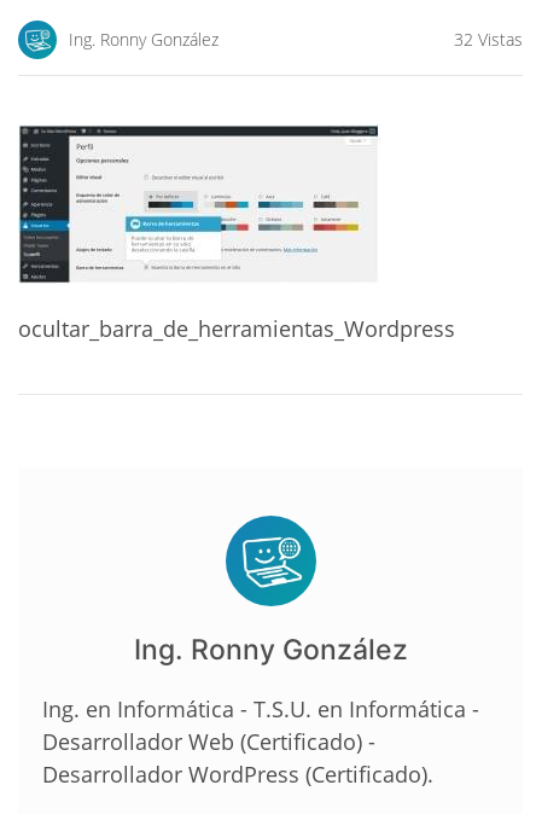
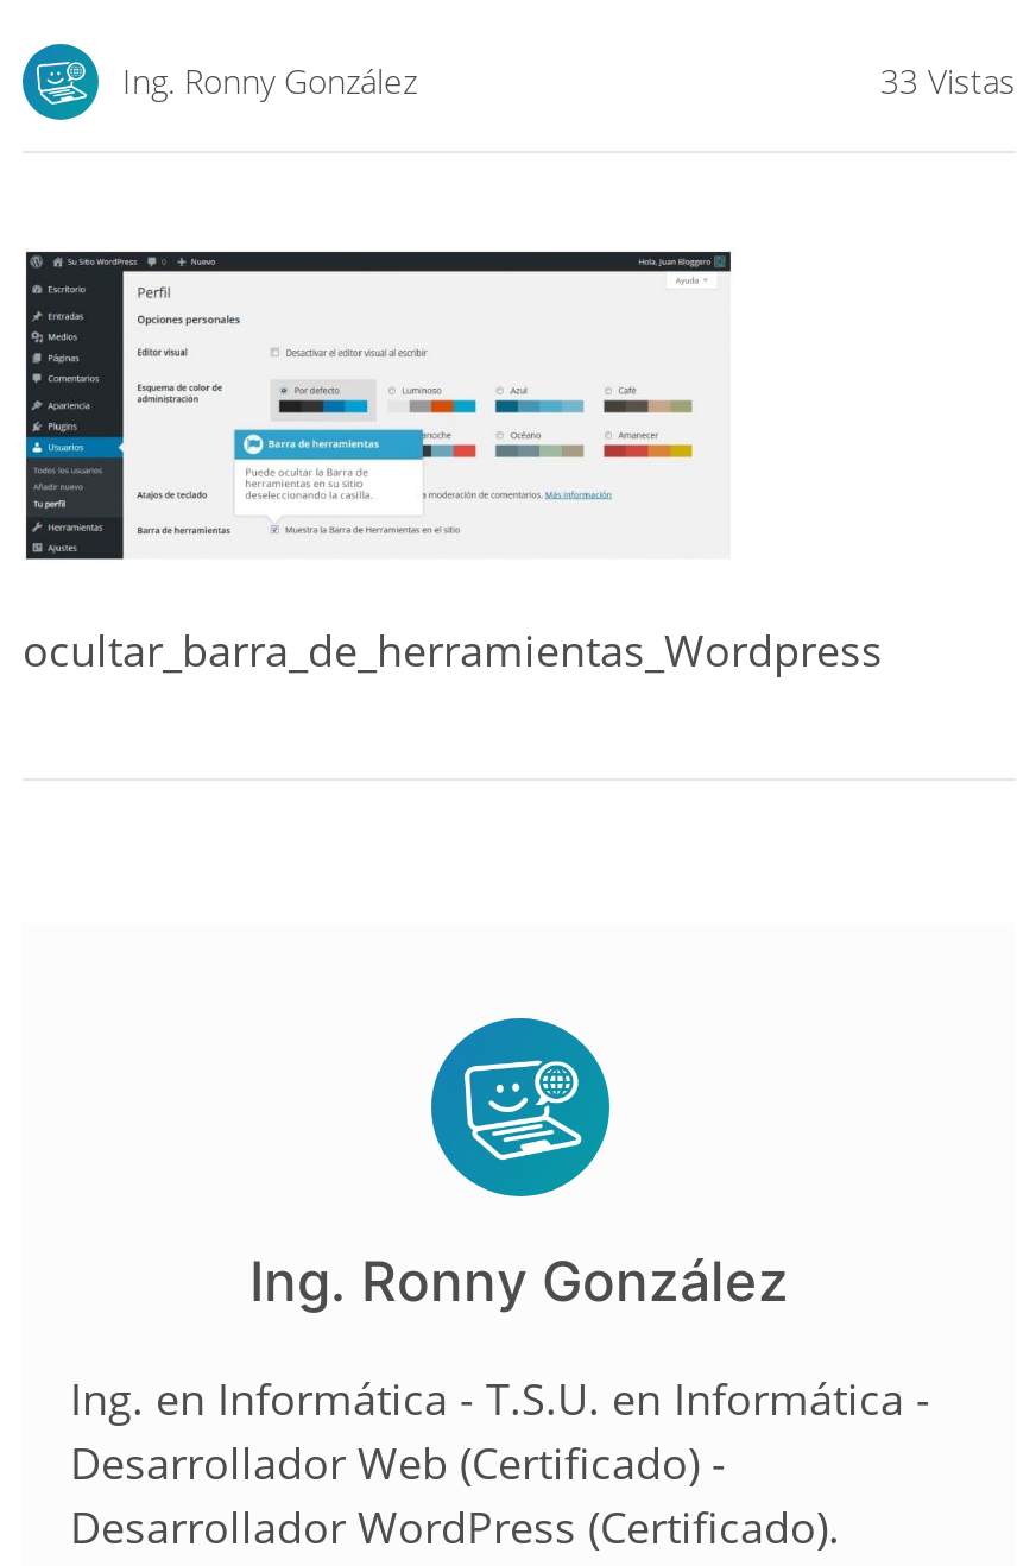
- 32 Vistas
+ 33 Vistas
